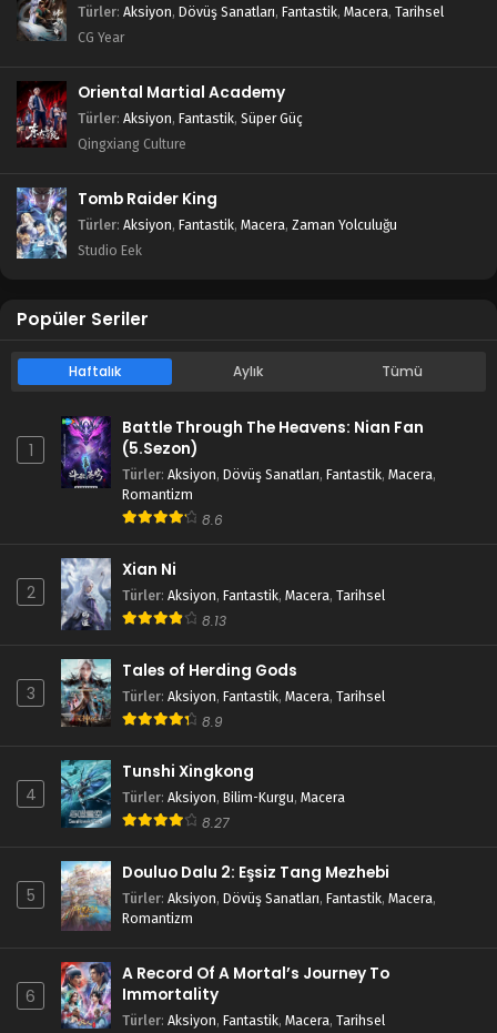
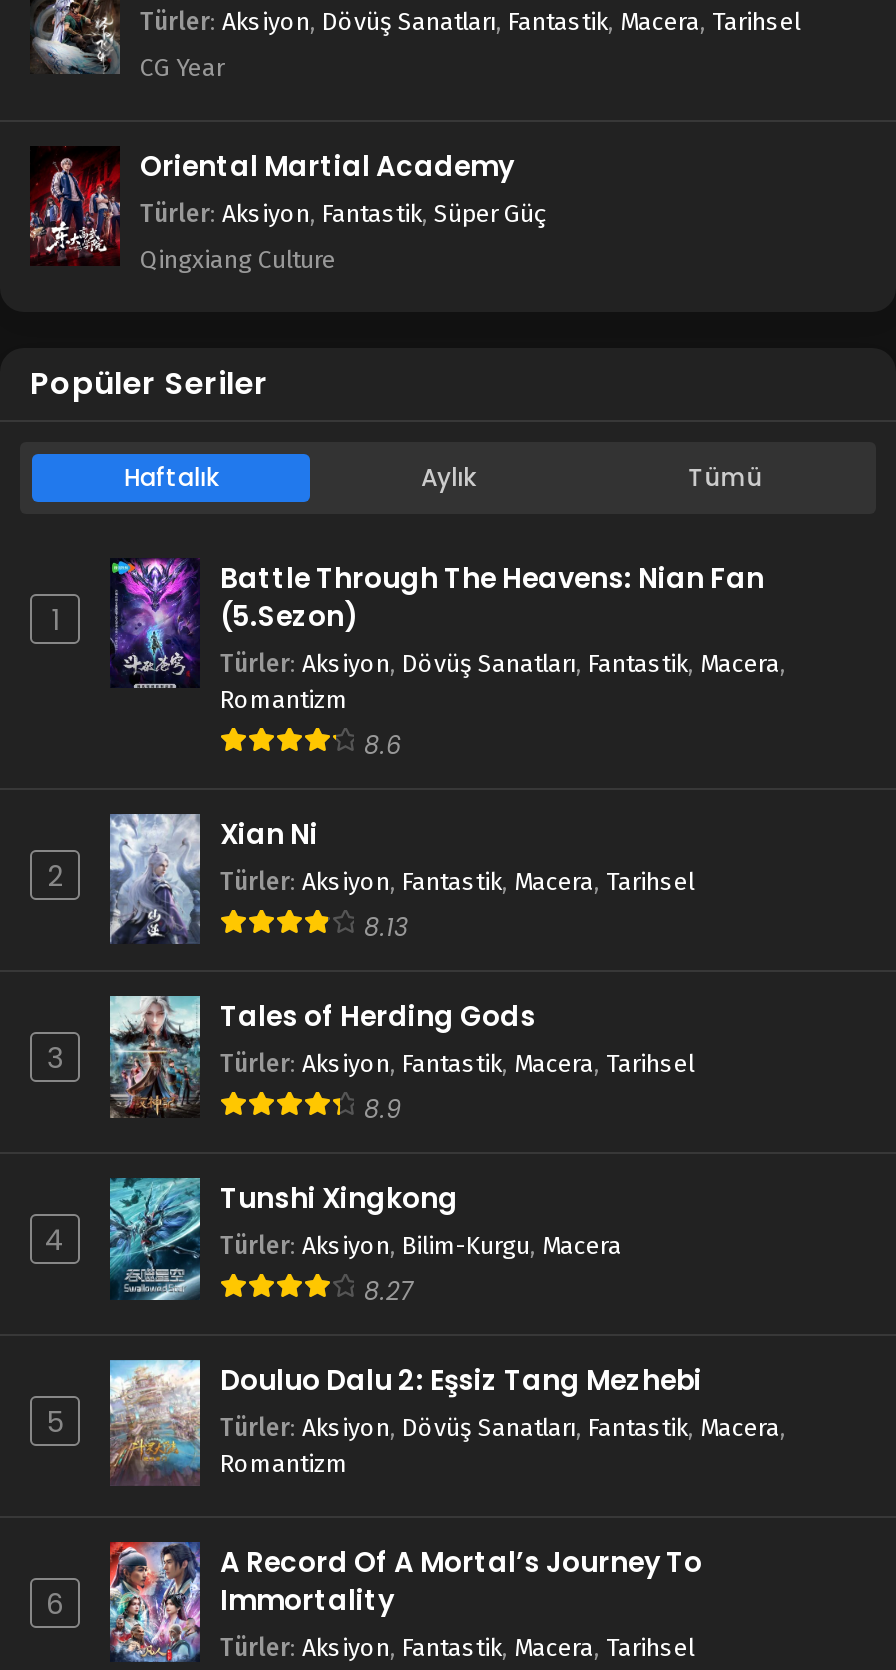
- [image]
- Tomb Raider King
- Türler: Aksiyon, Fantastik, Macera, Zaman Yolculuğu
- Studio Eek
